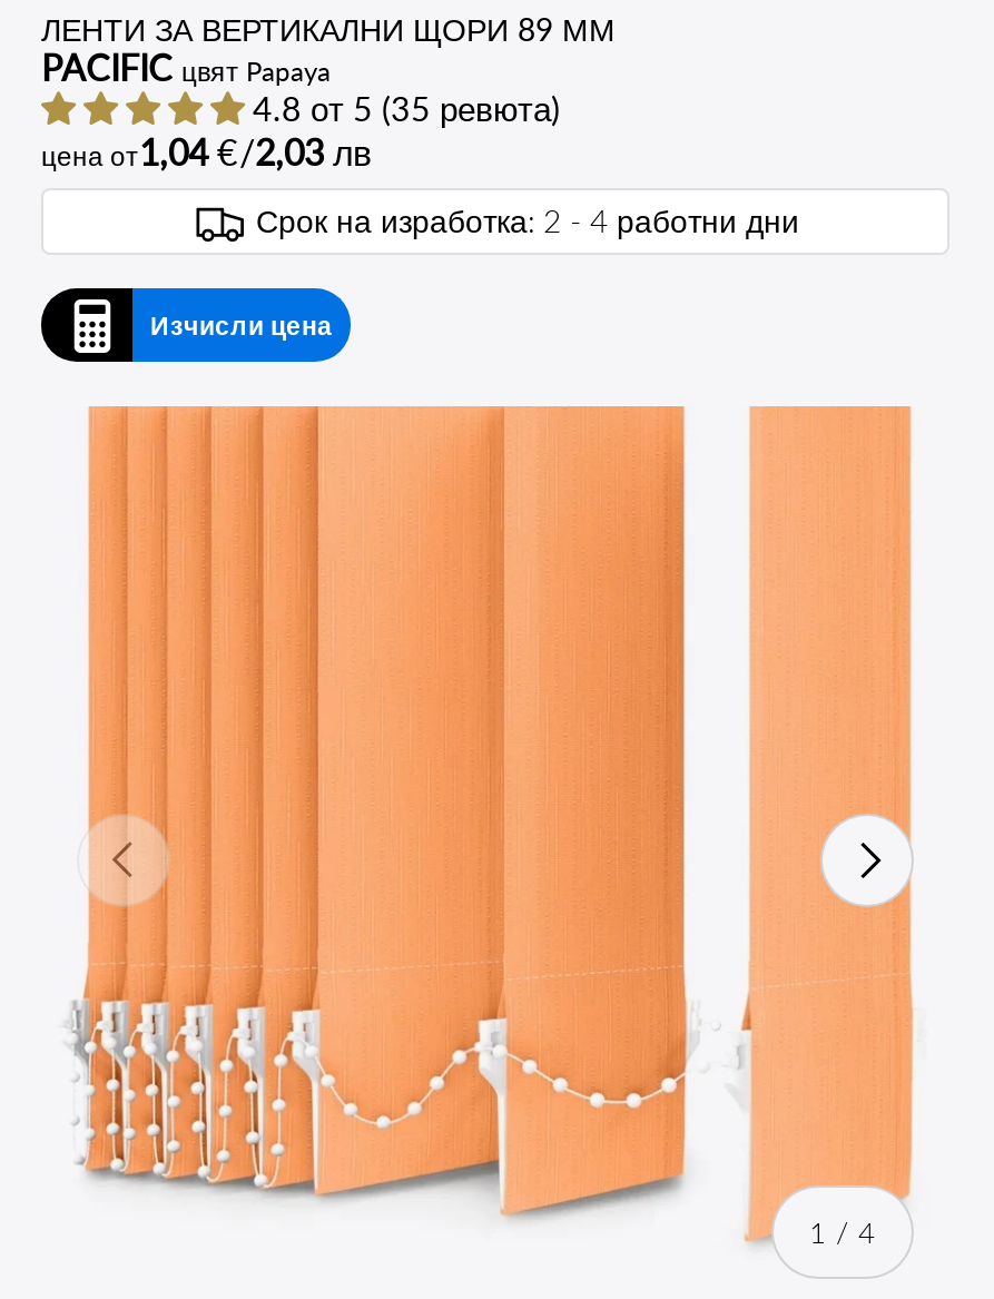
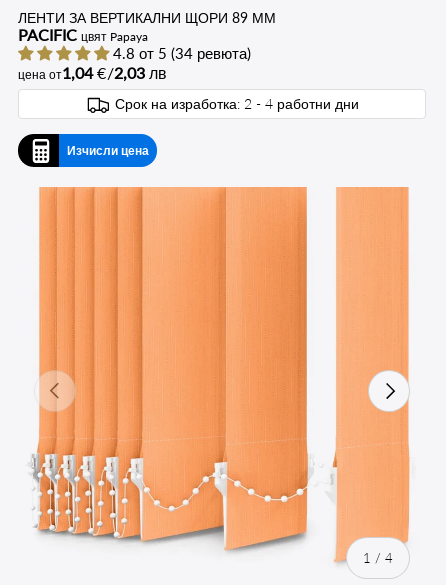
- 4.8 от 5 (35 ревюта)
+ 4.8 от 5 (34 ревюта)
